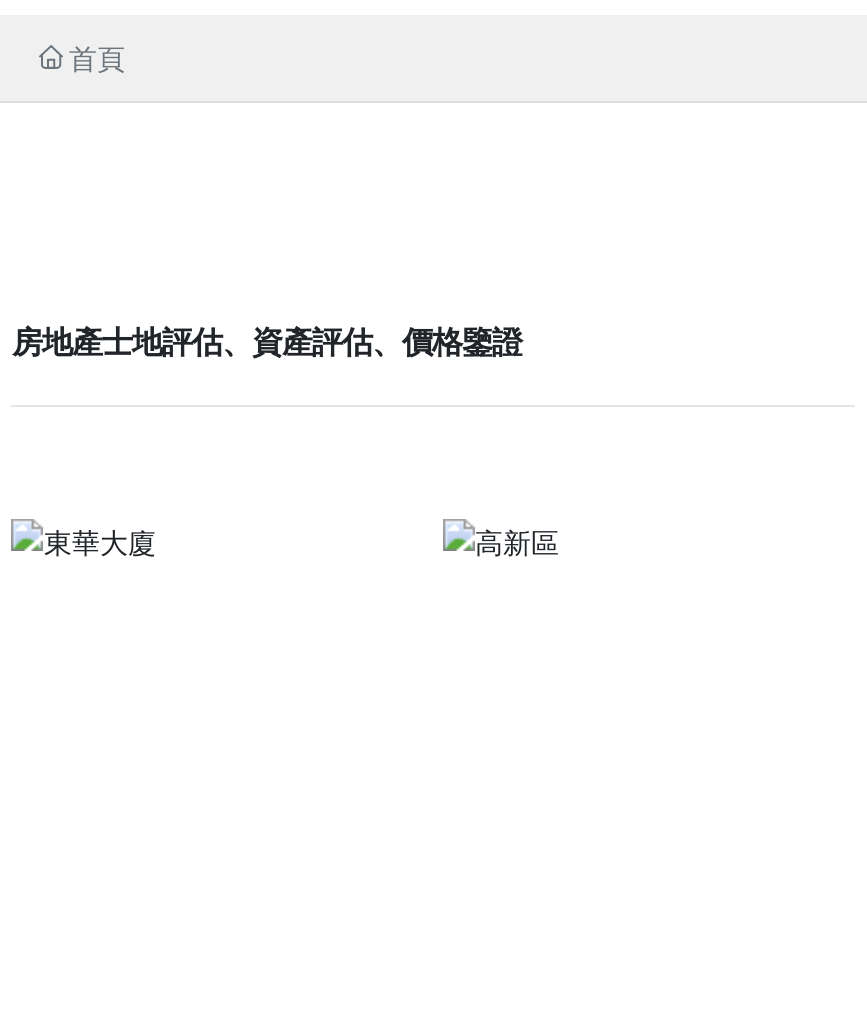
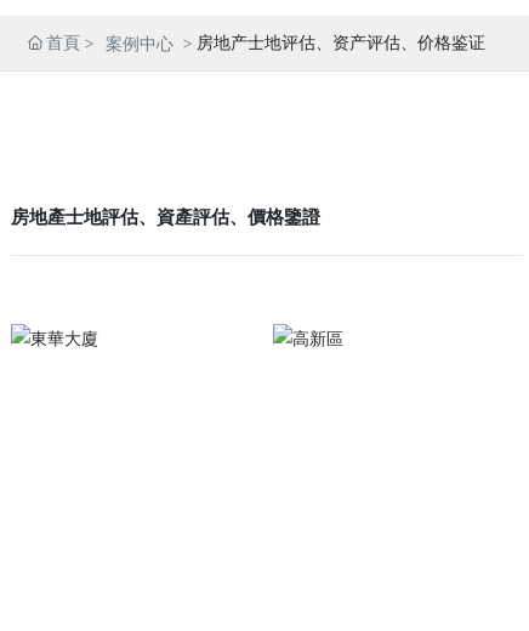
+ 案例中心
+ 房地产士地评估、资产评估、价格鉴证
